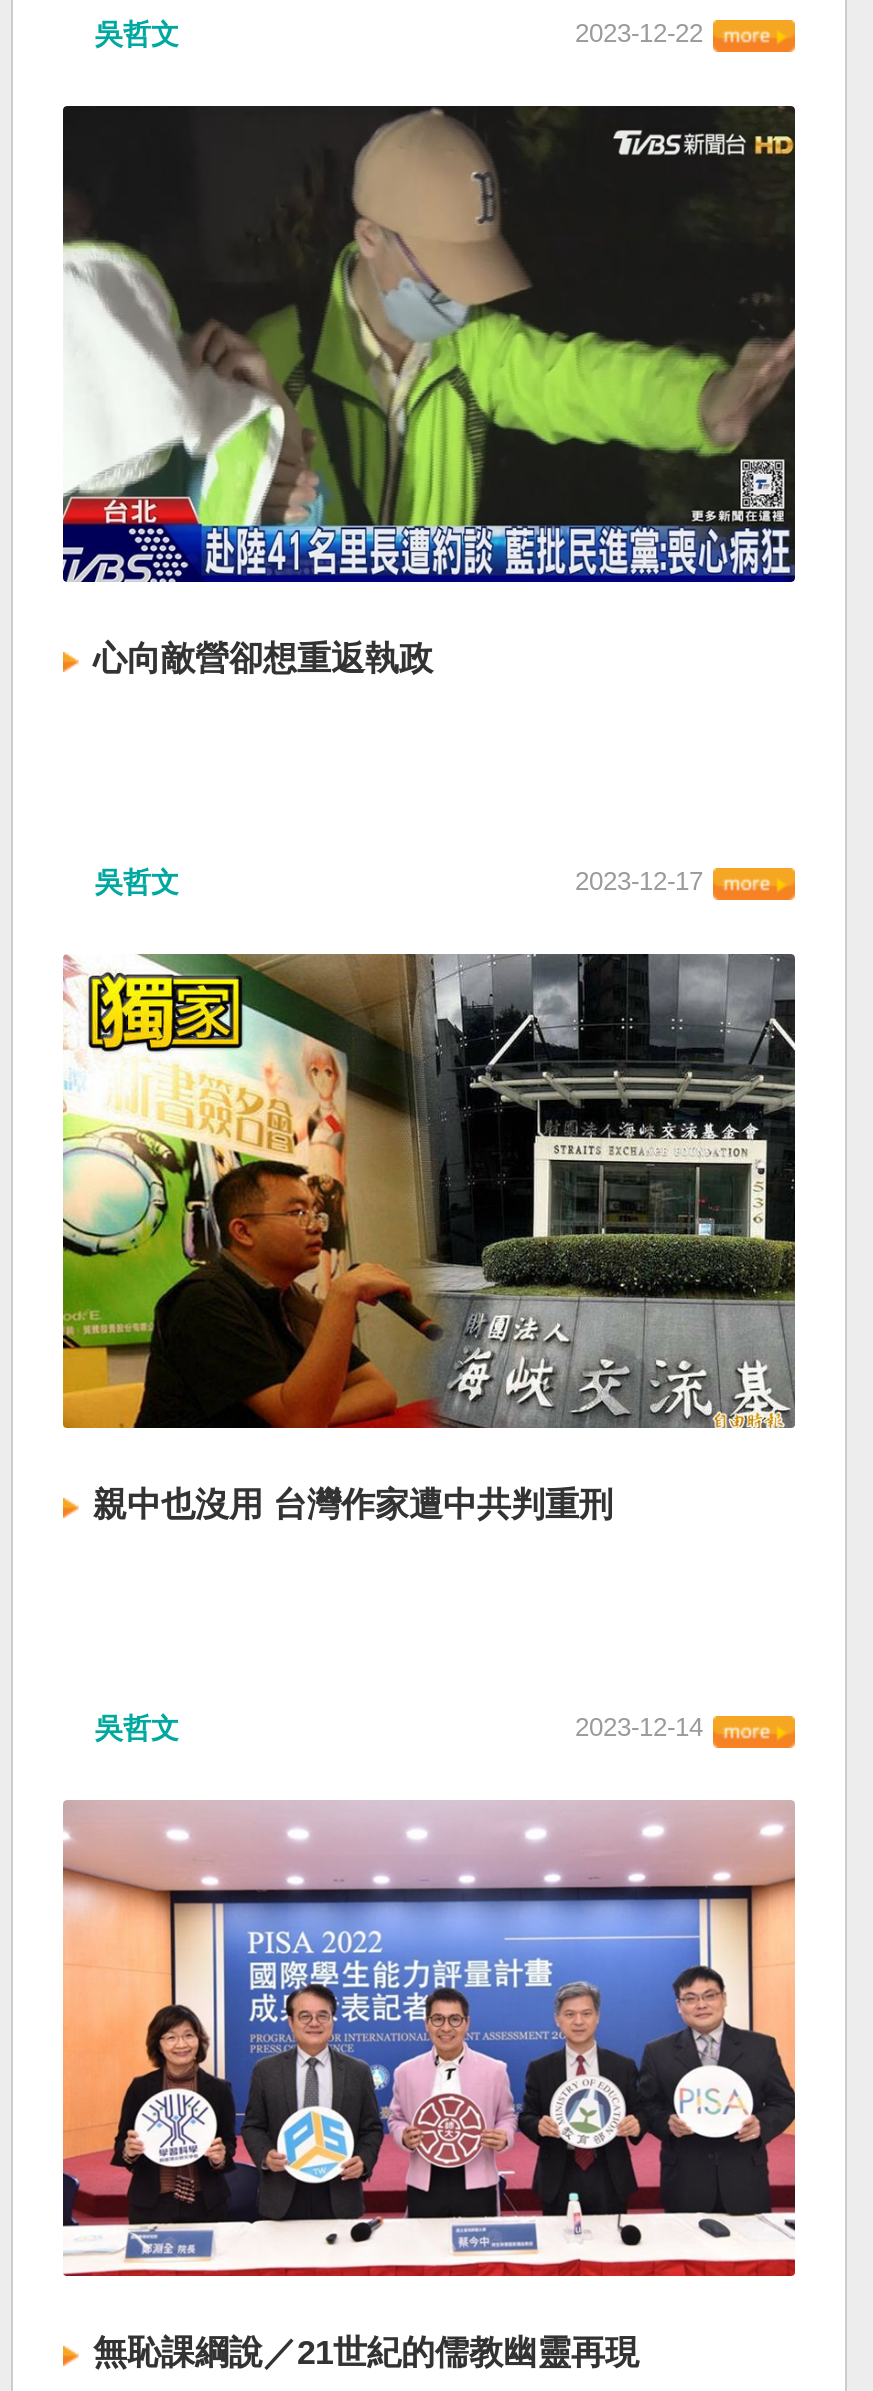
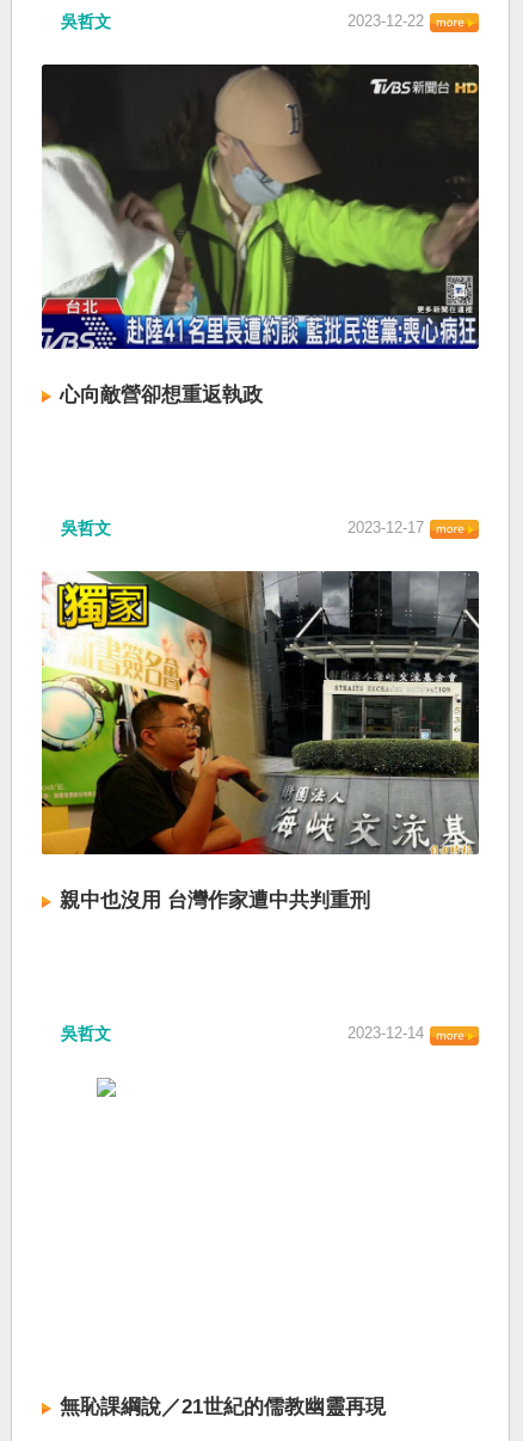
- [image]
